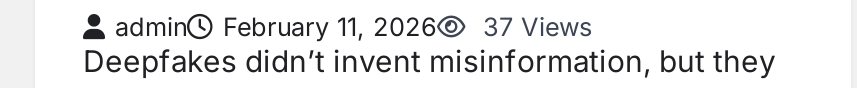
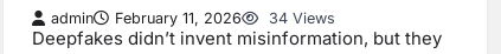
- admin February 11, 2026 37 Views
+ admin February 11, 2026 34 Views
